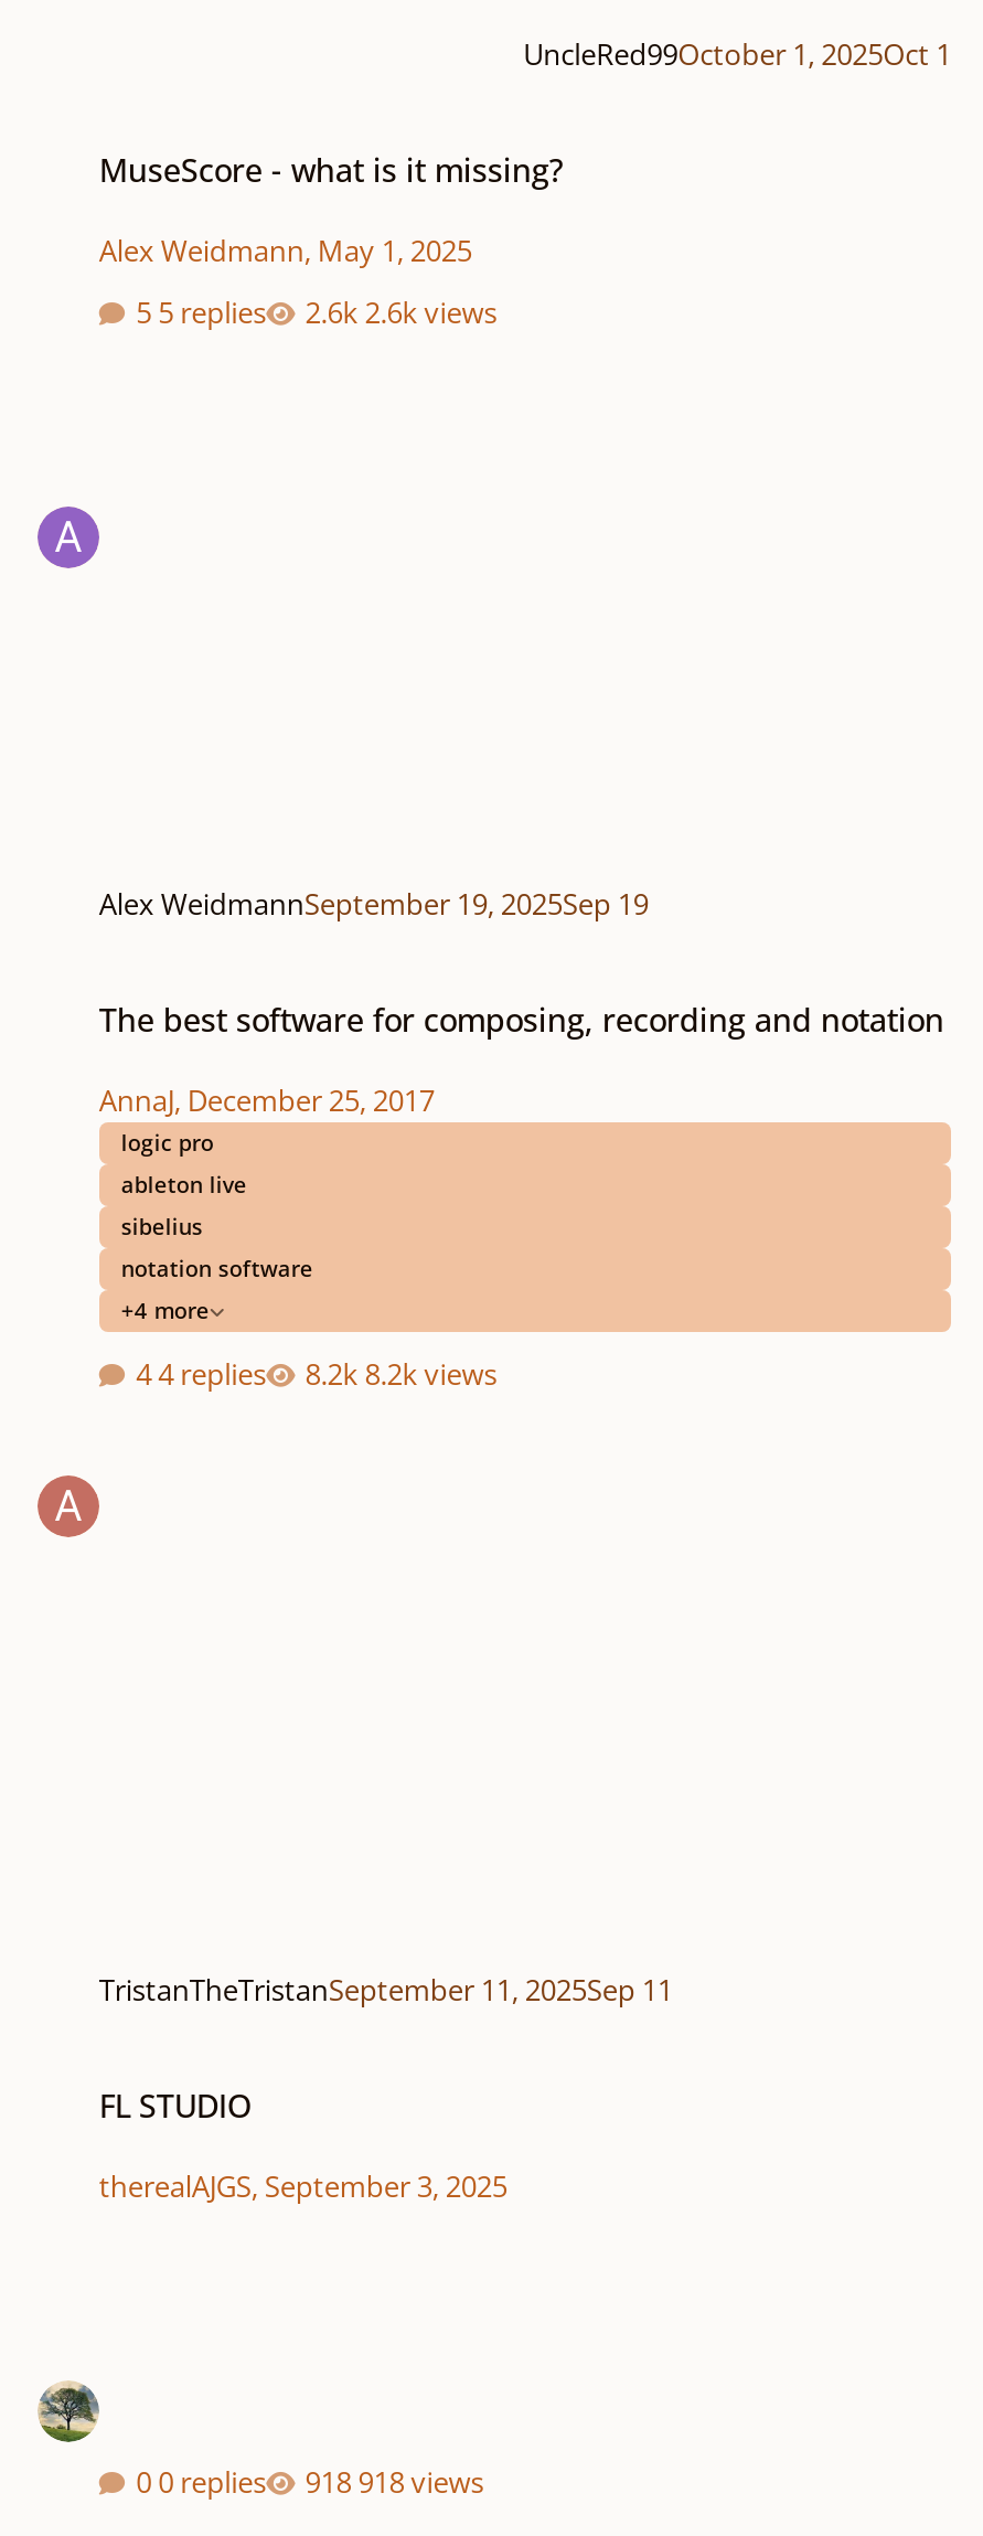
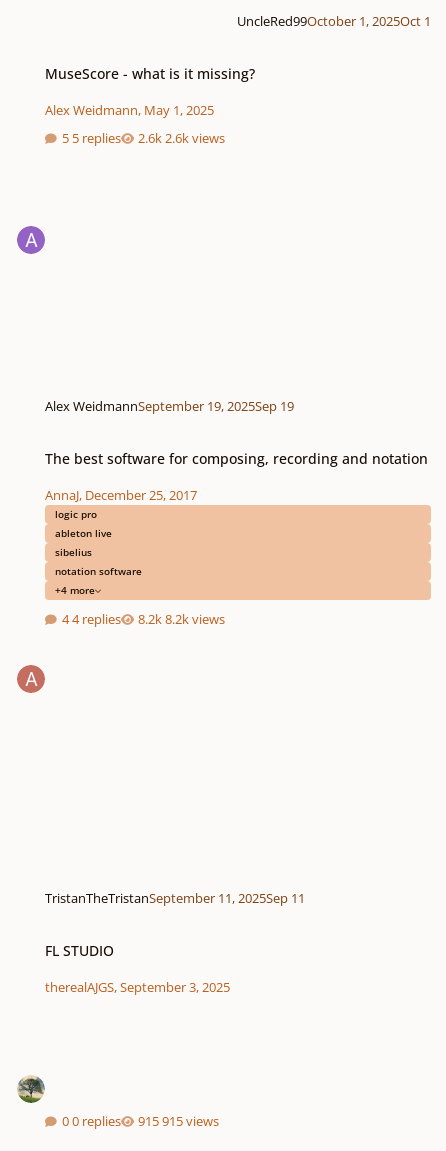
- 918 views
+ 915 views
